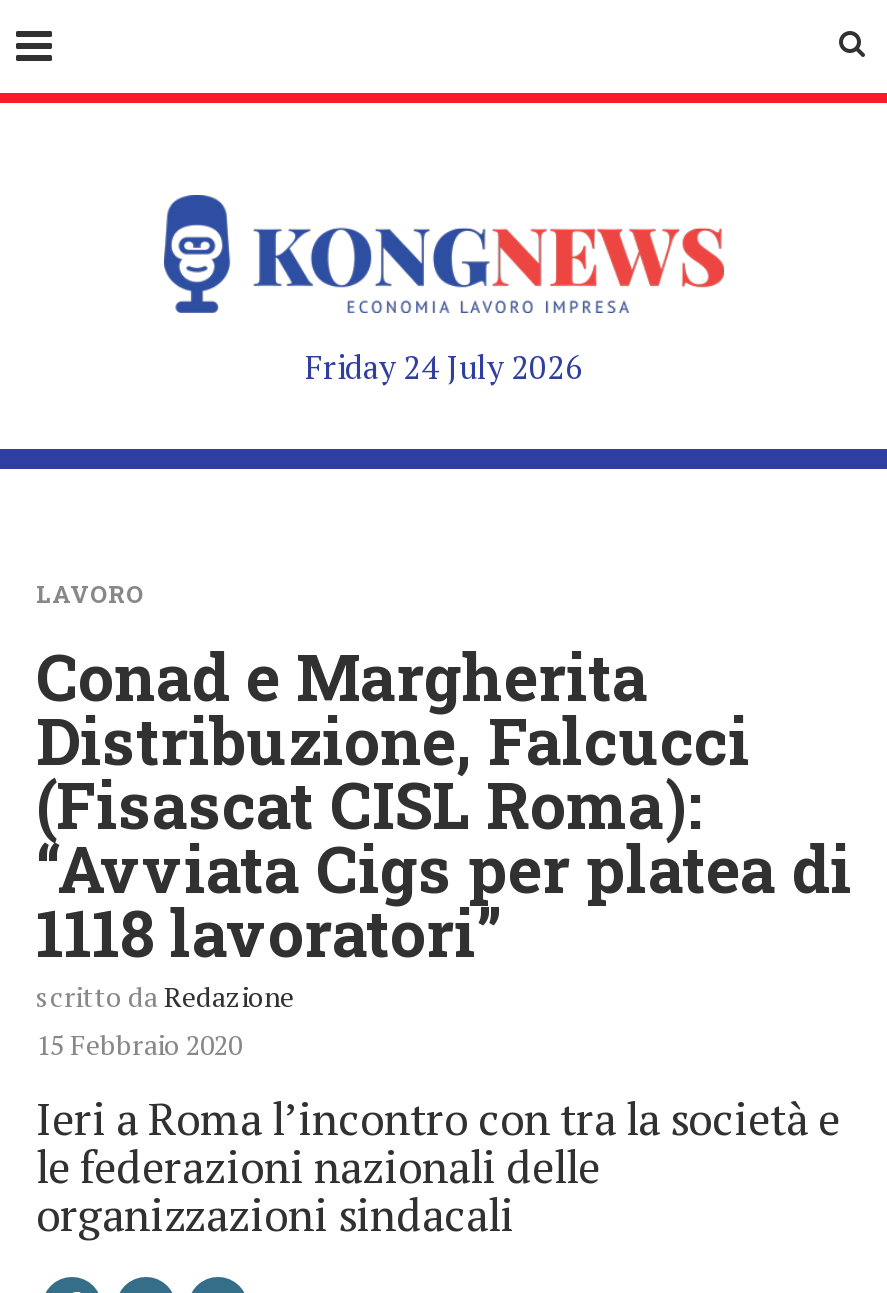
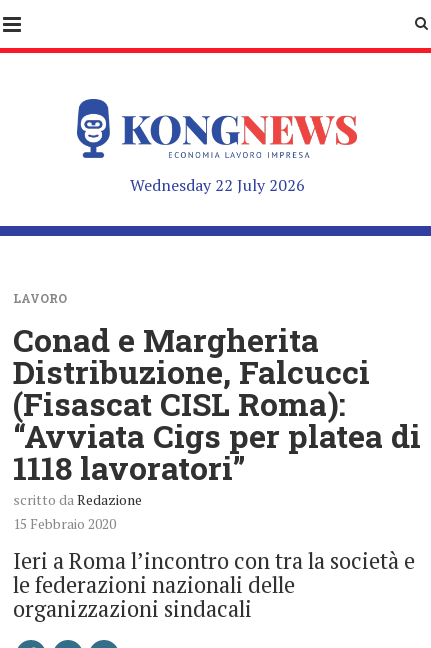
- Friday 24 July 2026
+ Wednesday 22 July 2026
